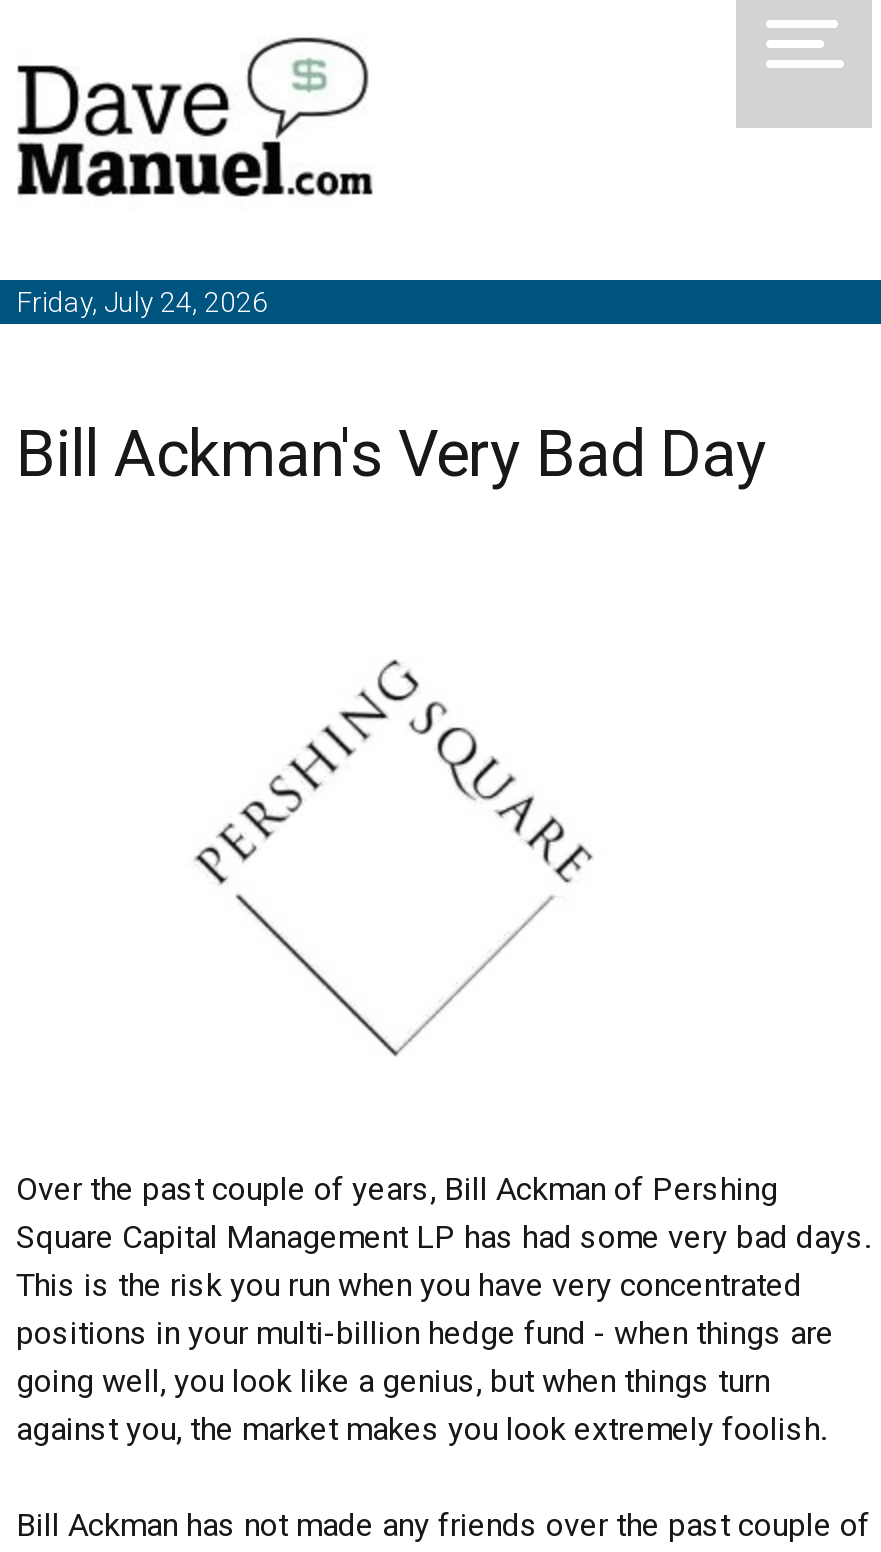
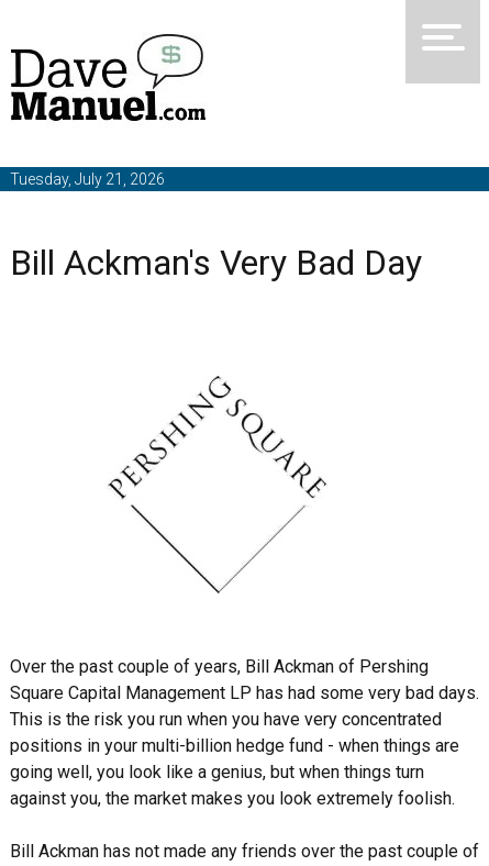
- Friday, July 24, 2026
+ Tuesday, July 21, 2026
